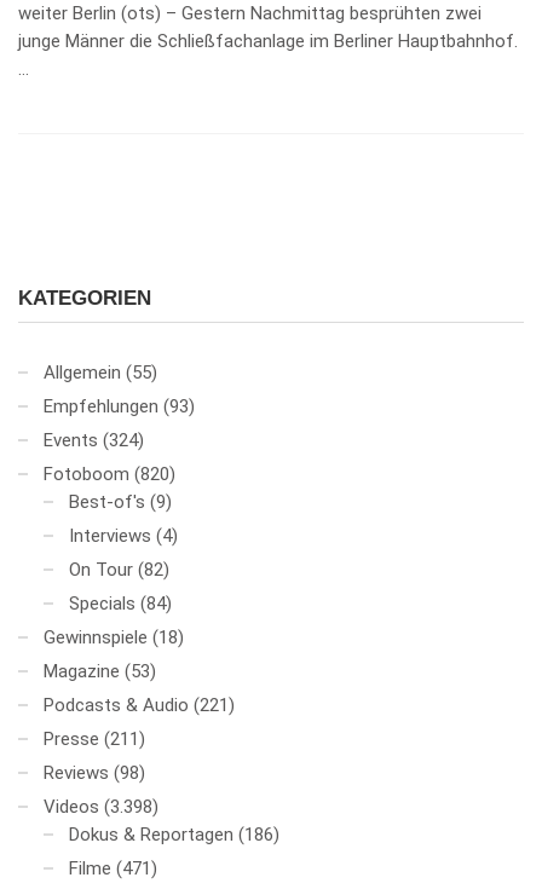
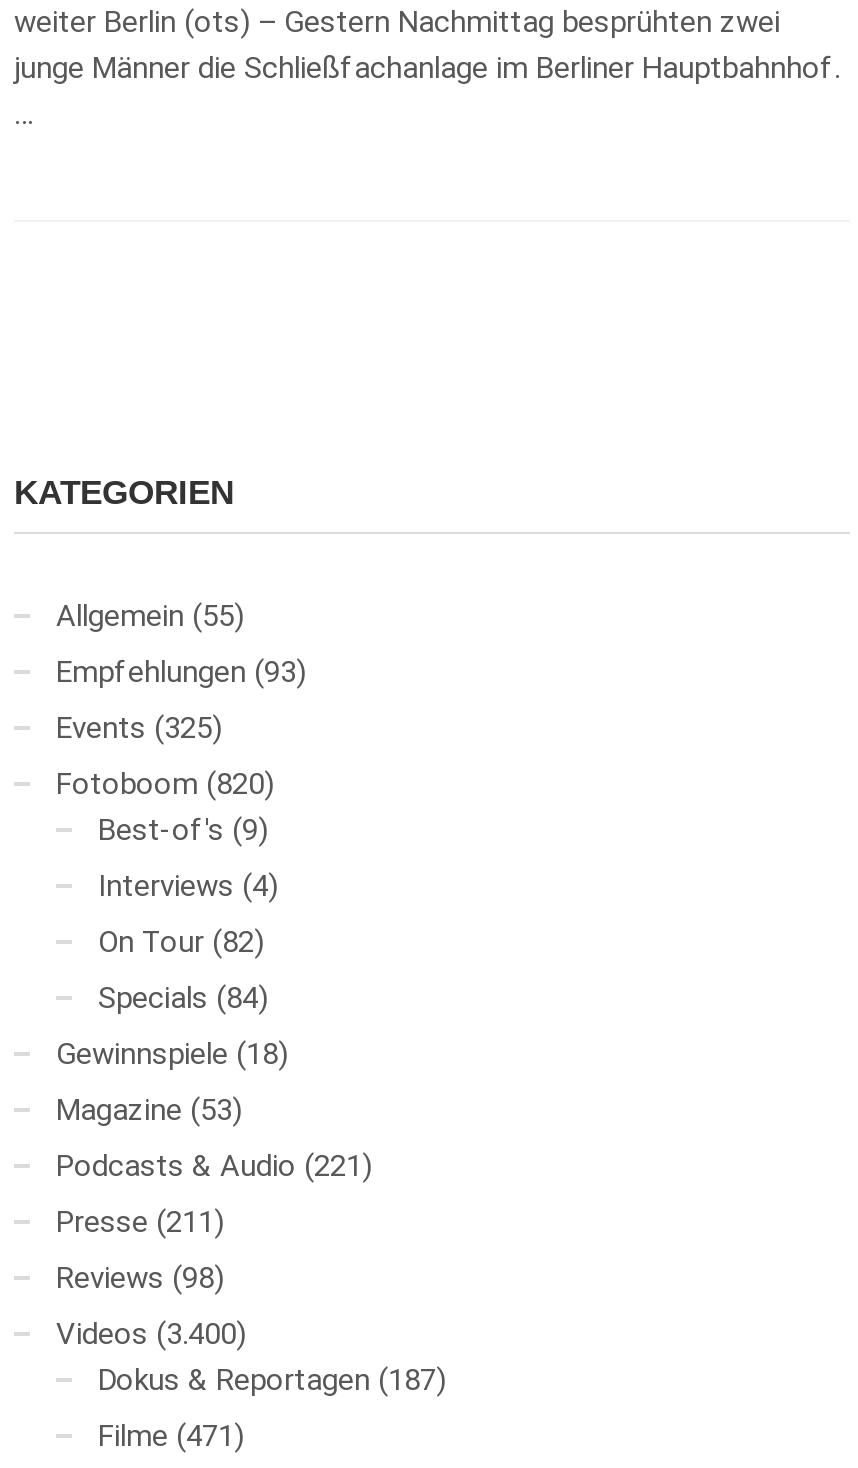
- Events (324)
+ Events (325)

- Videos (3.398)
+ Videos (3.400)

- Dokus & Reportagen (186)
+ Dokus & Reportagen (187)
